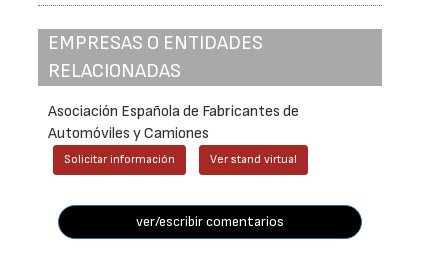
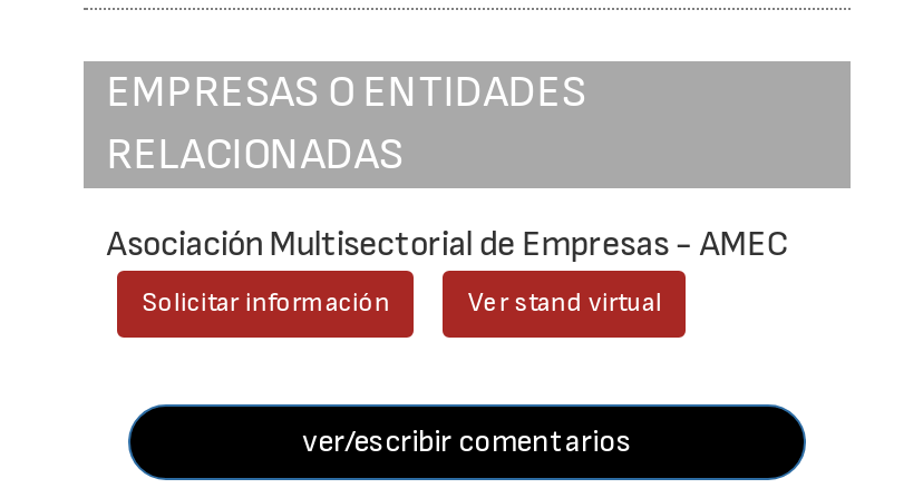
- Asociación Española de Fabricantes de
- Automóviles y Camiones
+ Asociación Multisectorial de Empresas - AMEC
